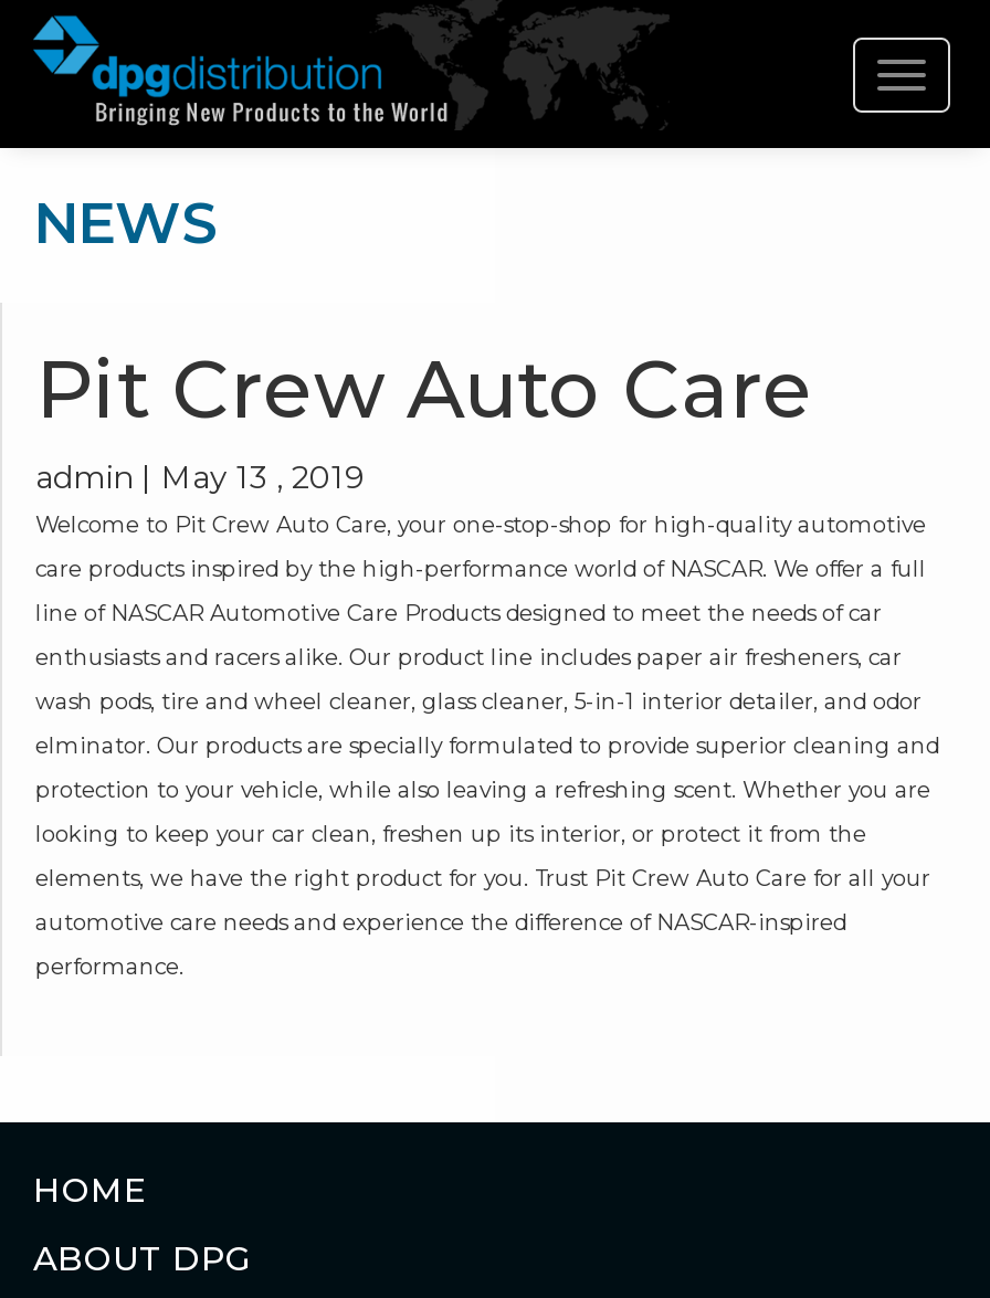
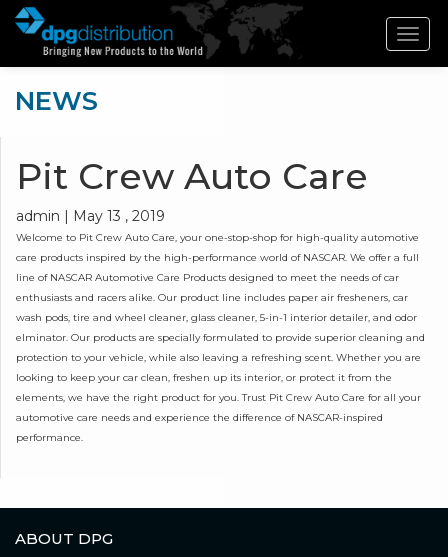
- HOME
